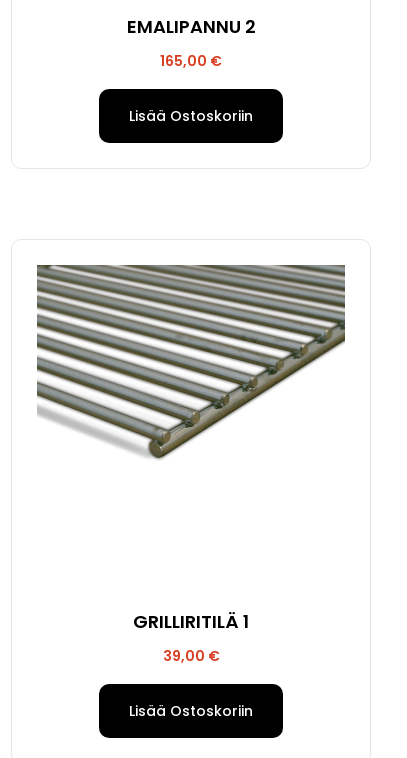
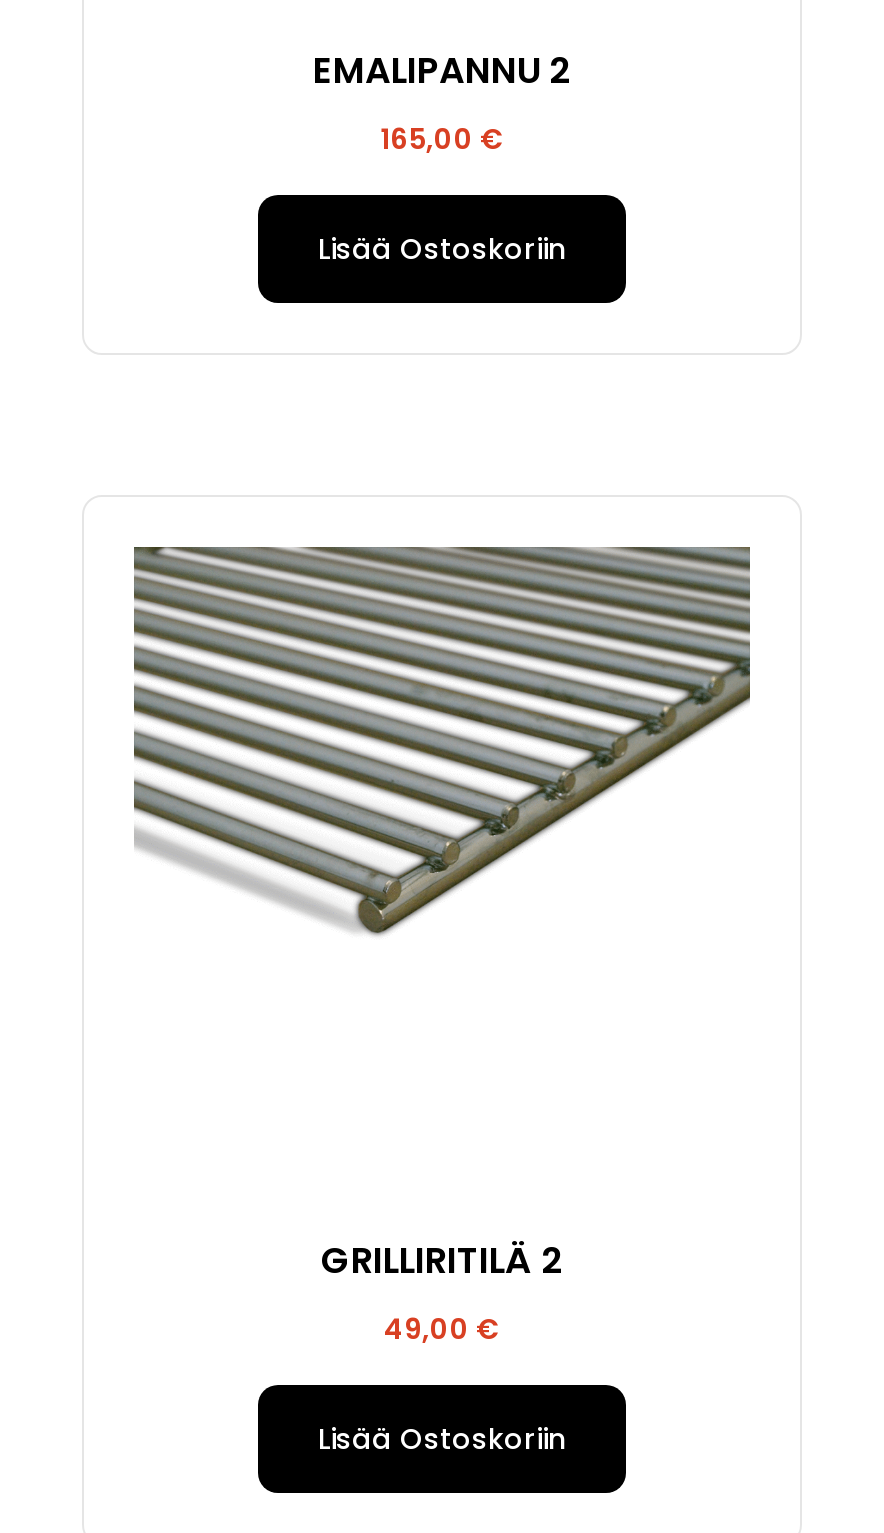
- GRILLIRITILÄ 1
+ GRILLIRITILÄ 2

- 39,00 €
+ 49,00 €
